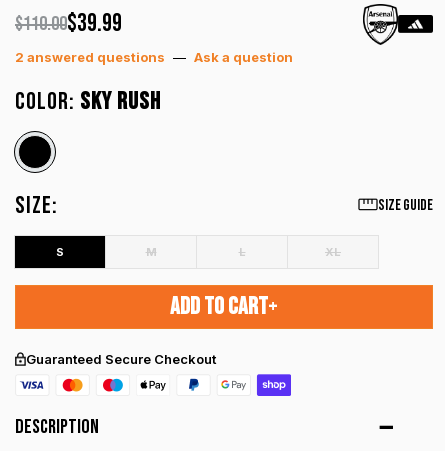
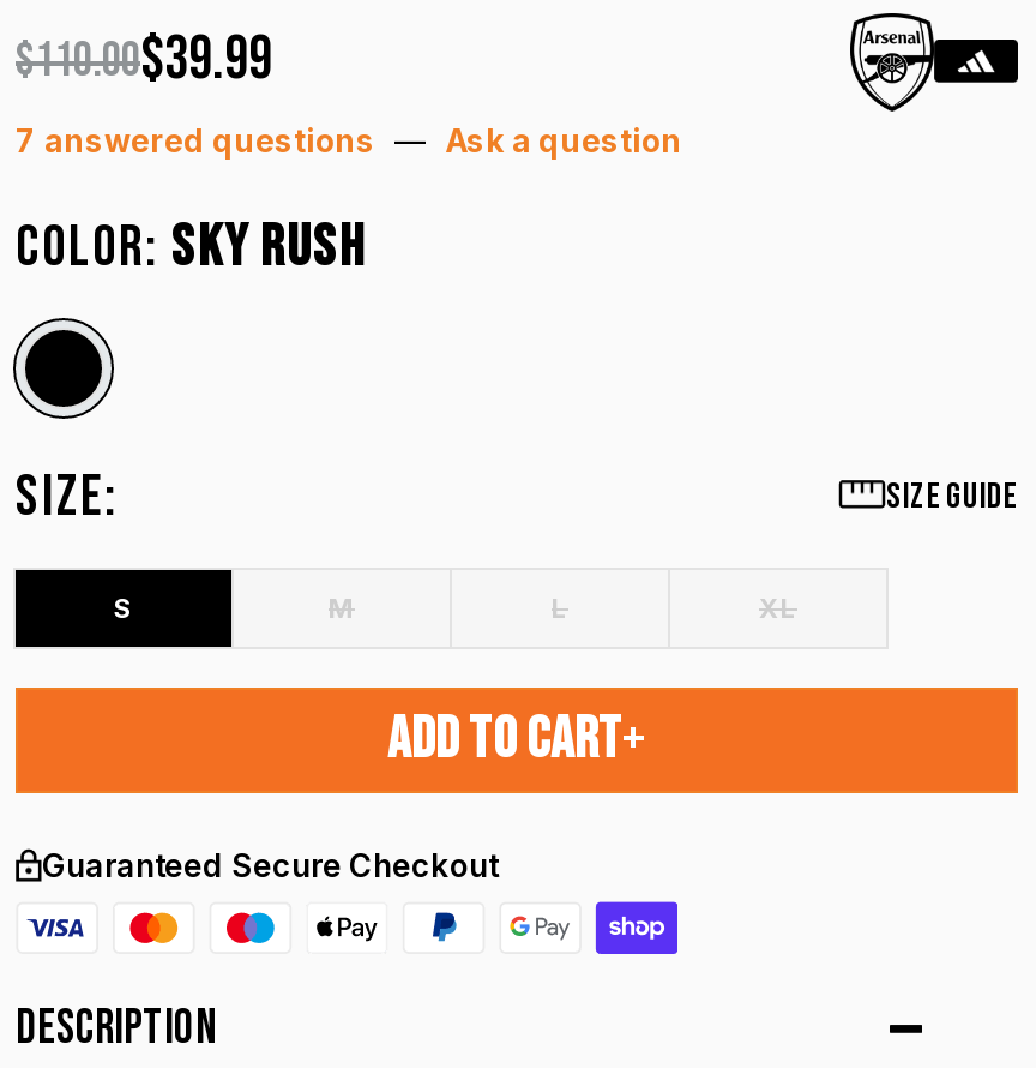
- 2 answered questions — Ask a question
+ 7 answered questions — Ask a question
